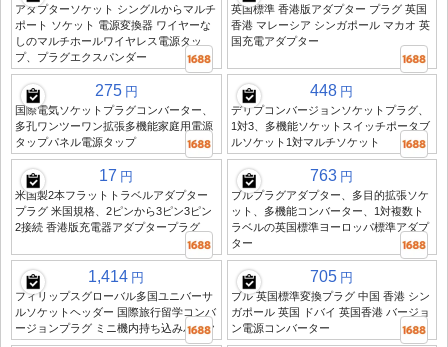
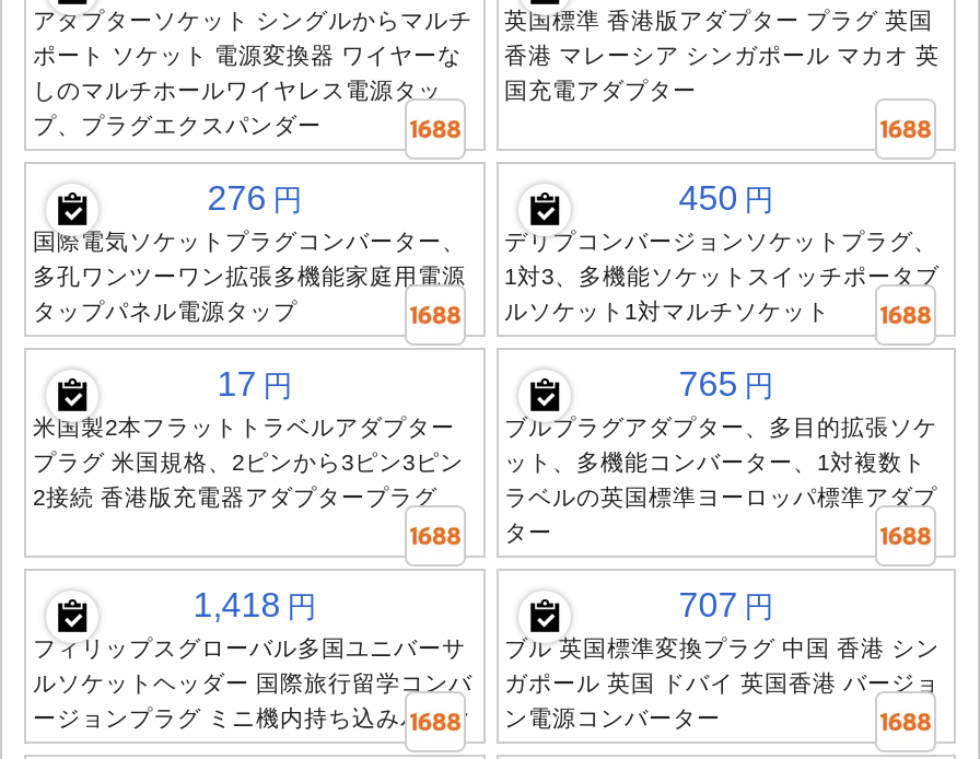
- 275 円
+ 276 円

- 448 円
+ 450 円

- 763 円
+ 765 円

- 1,414 円
+ 1,418 円

- 705 円
+ 707 円
